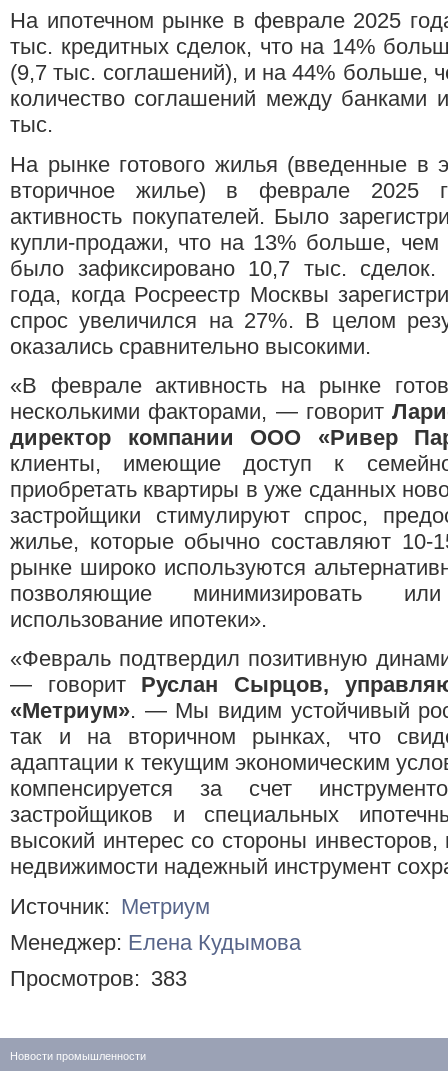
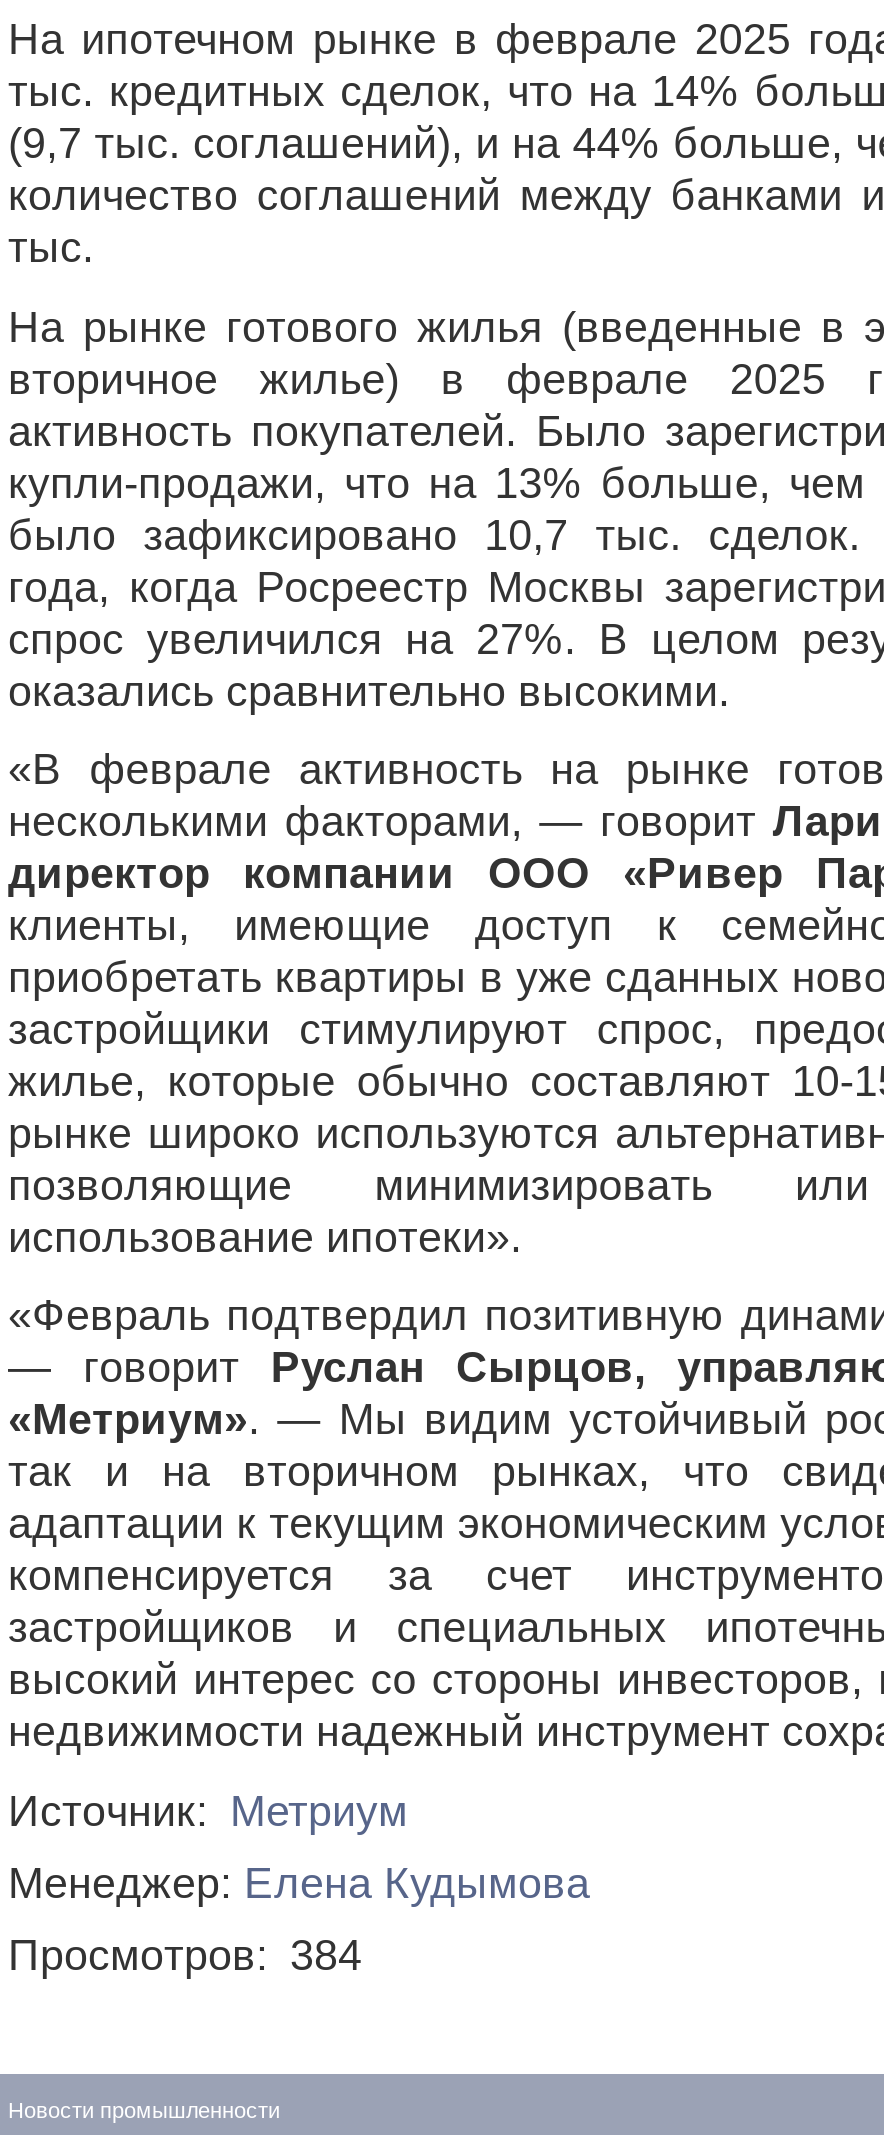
- Просмотров: 383
+ Просмотров: 384
